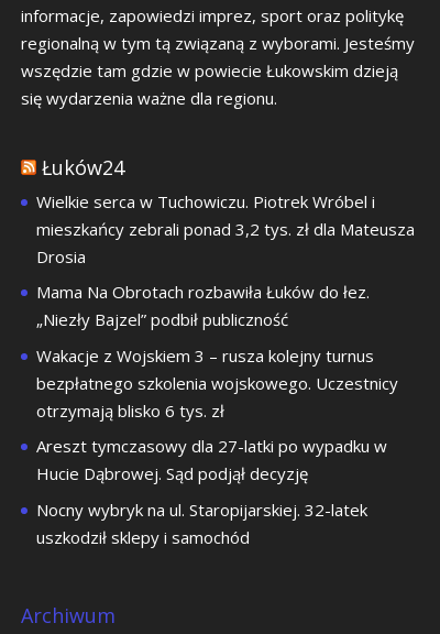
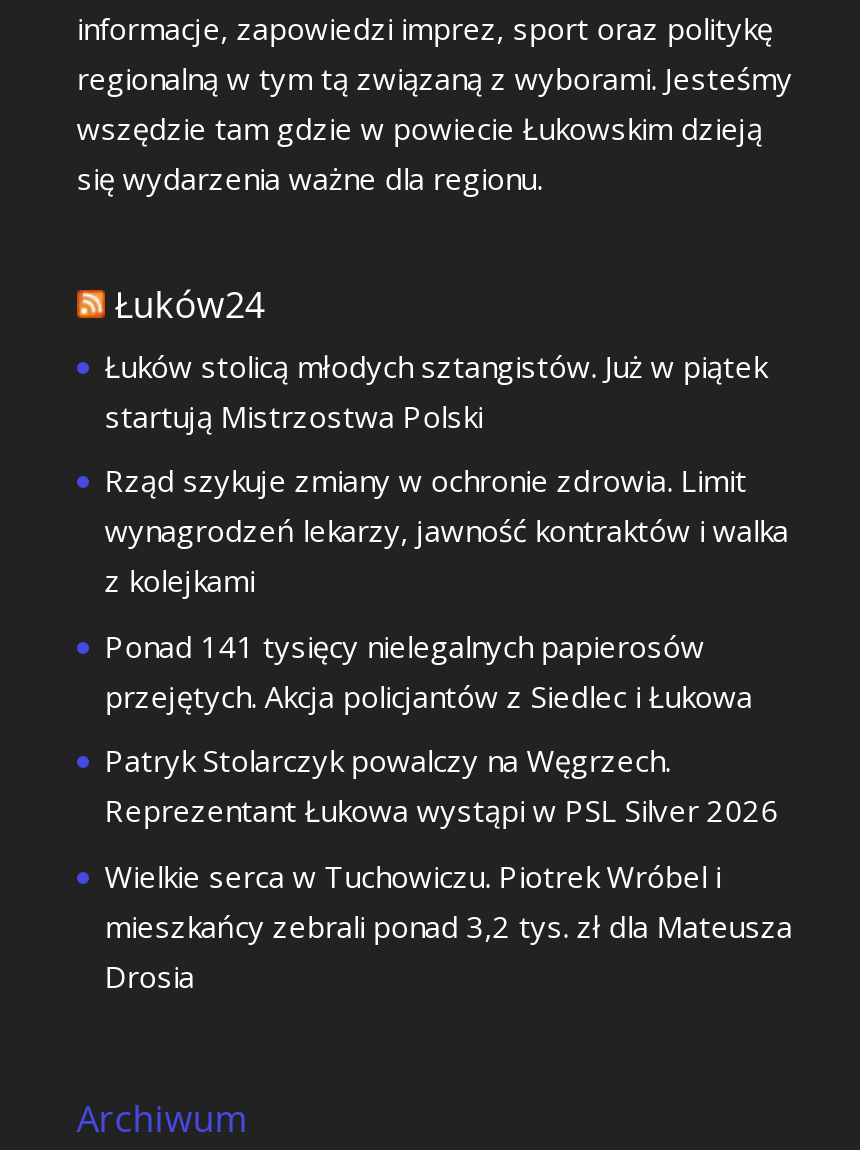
+ Łuków stolicą młodych sztangistów. Już w piątek
+ startują Mistrzostwa Polski
+ Rząd szykuje zmiany w ochronie zdrowia. Limit
+ wynagrodzeń lekarzy, jawność kontraktów i walka
+ z kolejkami
+ Ponad 141 tysięcy nielegalnych papierosów
+ przejętych. Akcja policjantów z Siedlec i Łukowa
+ Patryk Stolarczyk powalczy na Węgrzech.
+ Reprezentant Łukowa wystąpi w PSL Silver 2026

moved down: Wielkie serca w Tuchowiczu. Piotrek Wróbel i | mieszkańcy zebrali ponad 3,2 tys. zł dla Mateusza | Drosia

- Mama Na Obrotach rozbawiła Łuków do łez.
- „Niezły Bajzel” podbił publiczność
- Wakacje z Wojskiem 3 – rusza kolejny turnus
- bezpłatnego szkolenia wojskowego. Uczestnicy
- otrzymają blisko 6 tys. zł
- Areszt tymczasowy dla 27-latki po wypadku w
- Hucie Dąbrowej. Sąd podjął decyzję
- Nocny wybryk na ul. Staropijarskiej. 32-latek
- uszkodził sklepy i samochód
